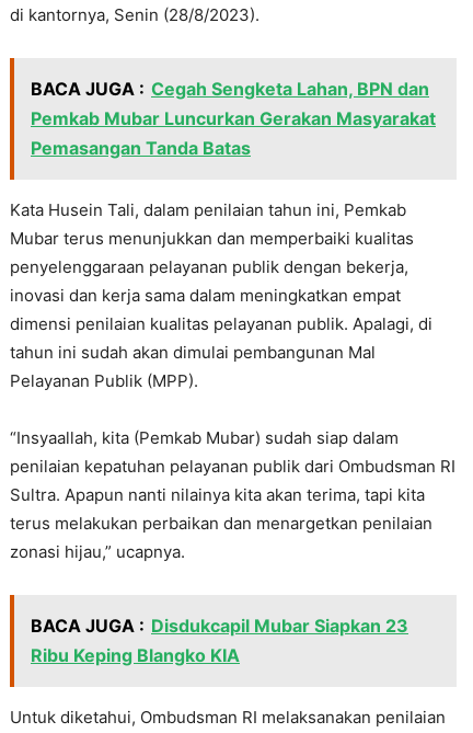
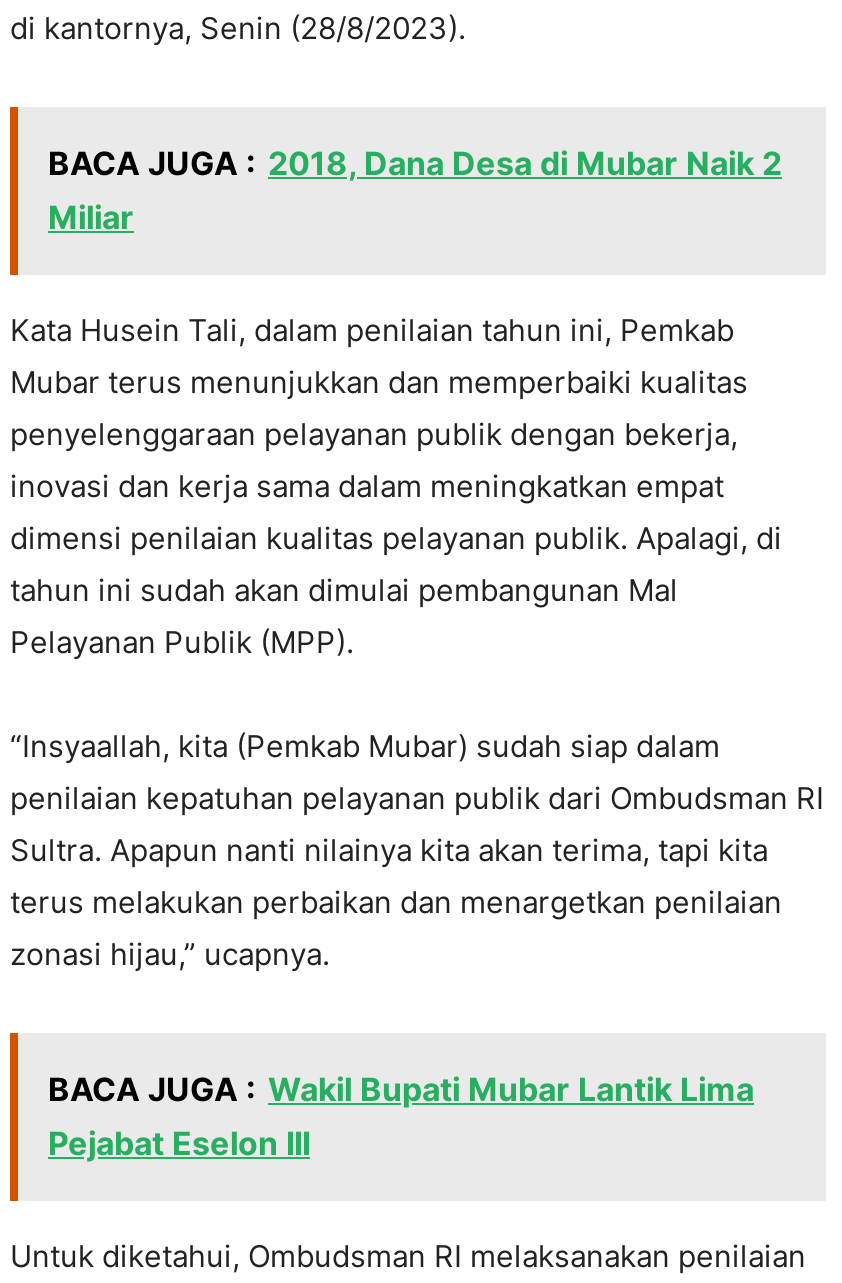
- BACA JUGA : Cegah Sengketa Lahan, BPN dan
- Pemkab Mubar Luncurkan Gerakan Masyarakat
- Pemasangan Tanda Batas
+ BACA JUGA : 2018, Dana Desa di Mubar Naik 2
+ Miliar

- BACA JUGA : Disdukcapil Mubar Siapkan 23
- Ribu Keping Blangko KIA
+ BACA JUGA : Wakil Bupati Mubar Lantik Lima
+ Pejabat Eselon III
